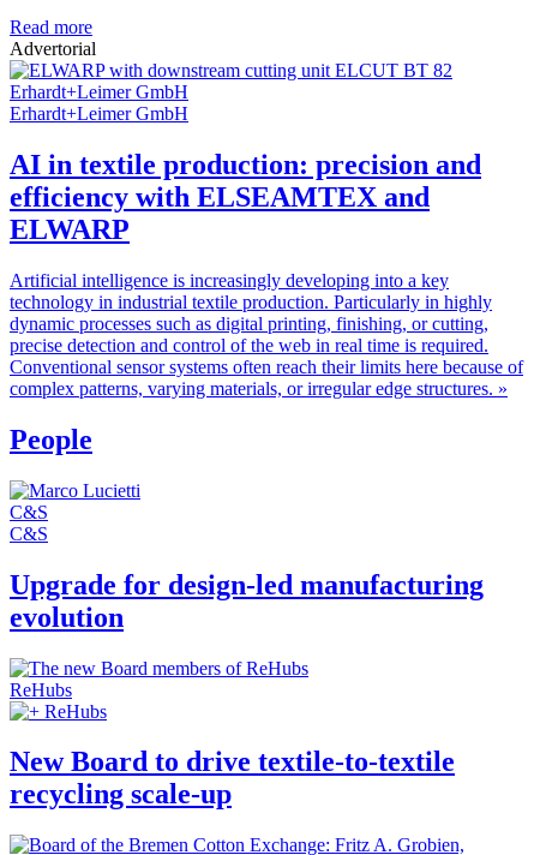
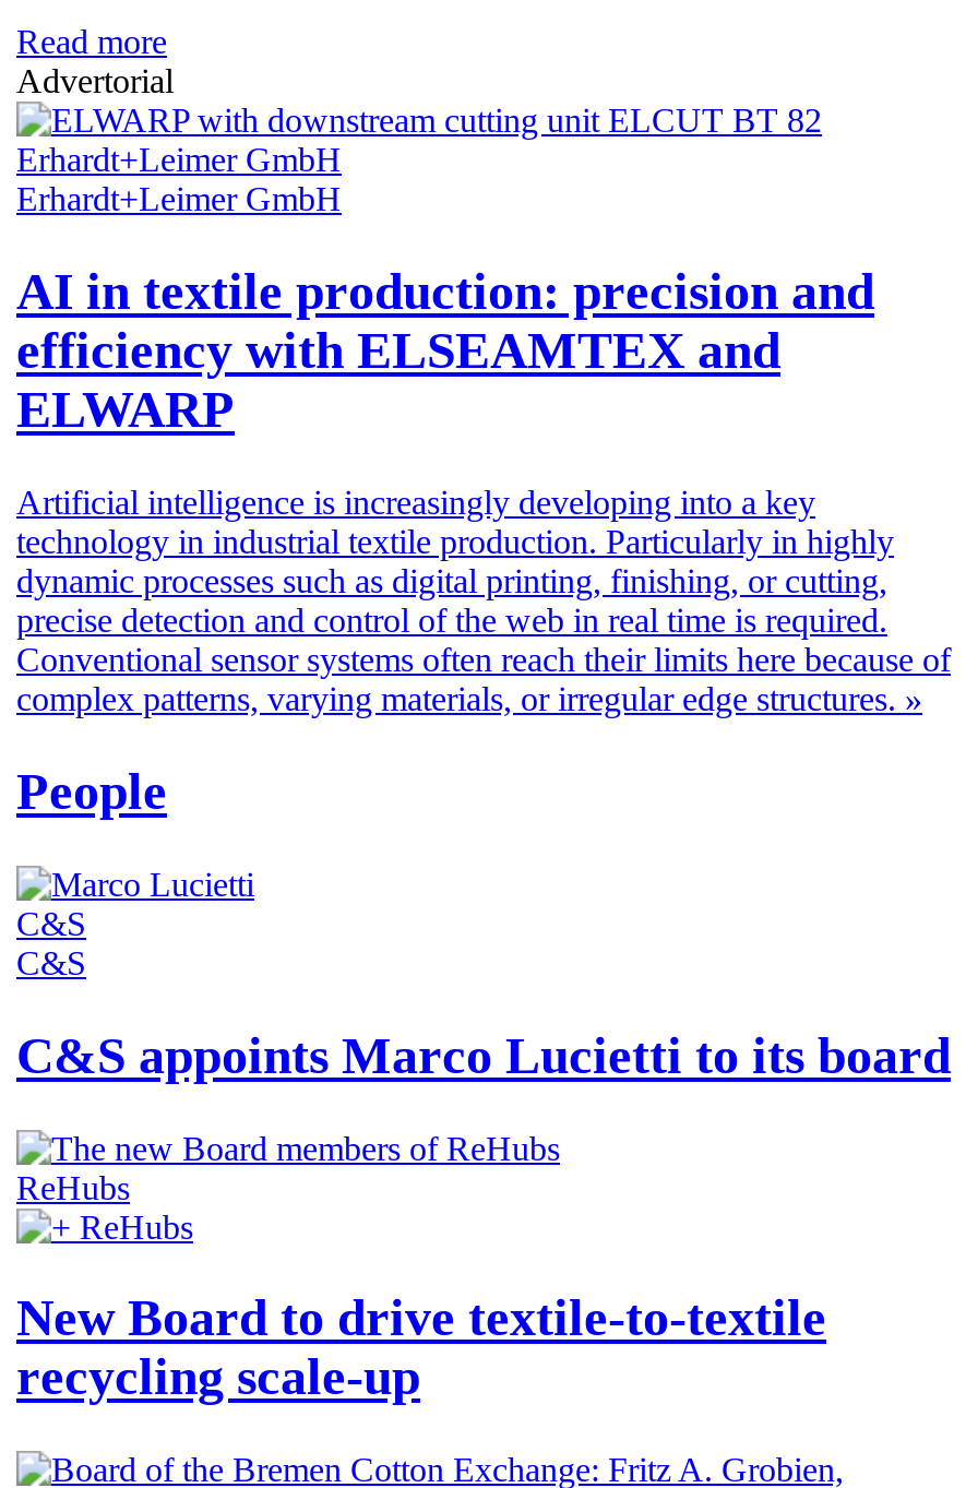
- Upgrade for design-led manufacturing
- evolution
+ C&S appoints Marco Lucietti to its board
